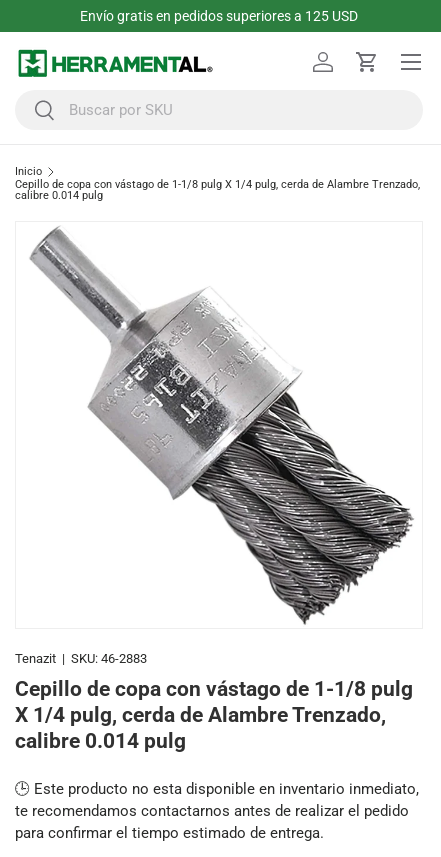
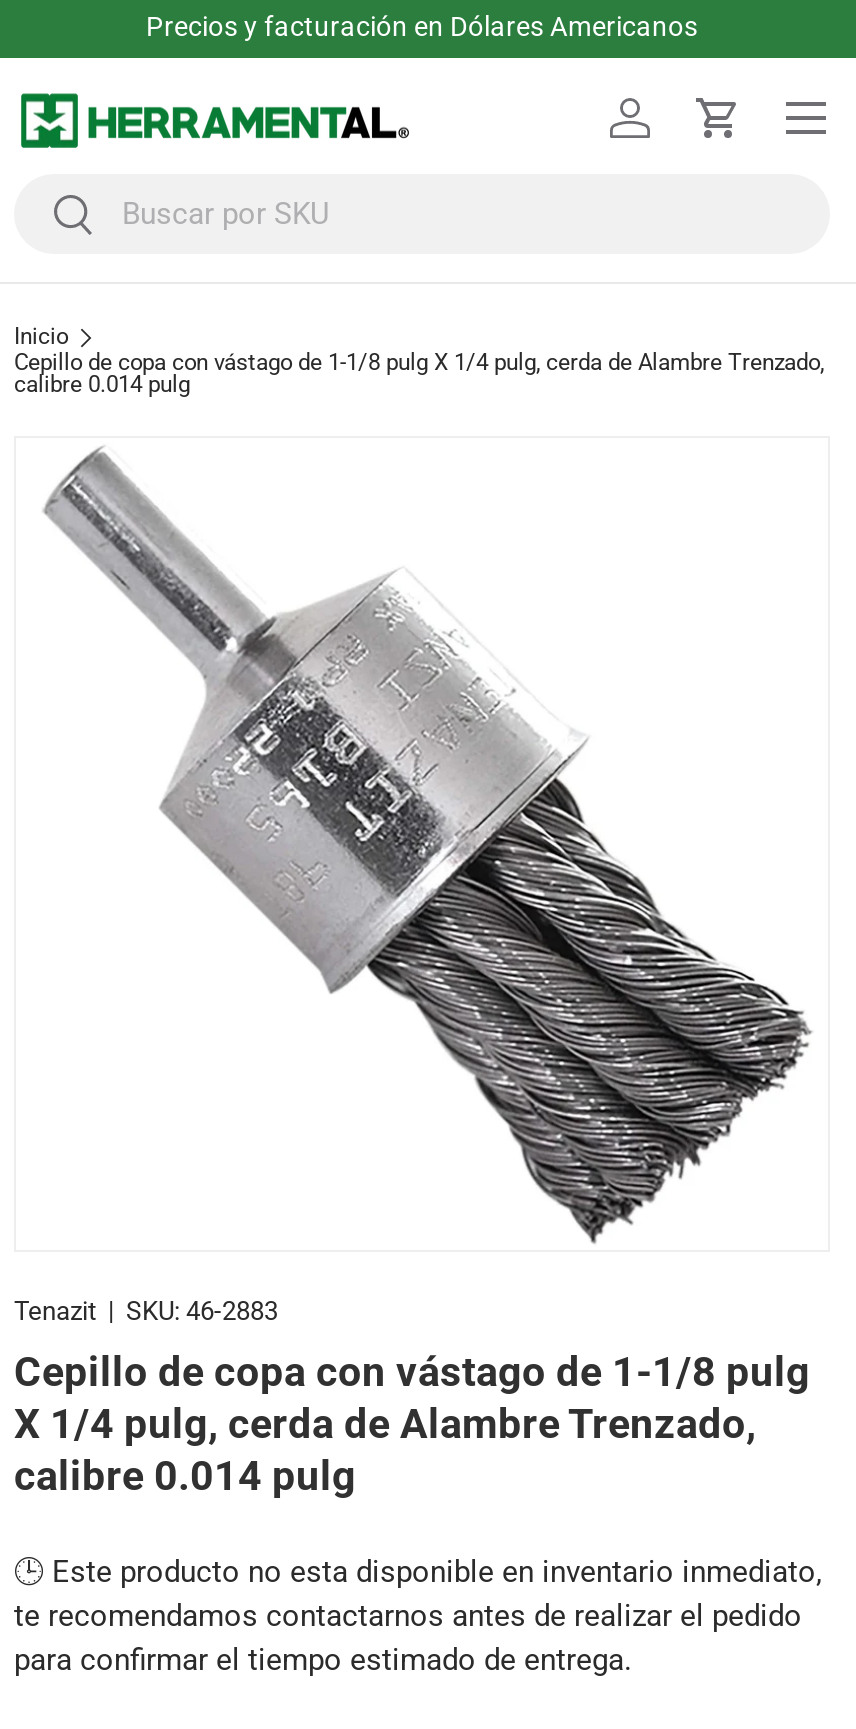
- Envío gratis en pedidos superiores a 125 USD
+ Precios y facturación en Dólares Americanos
